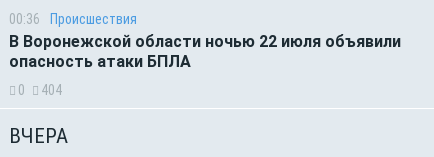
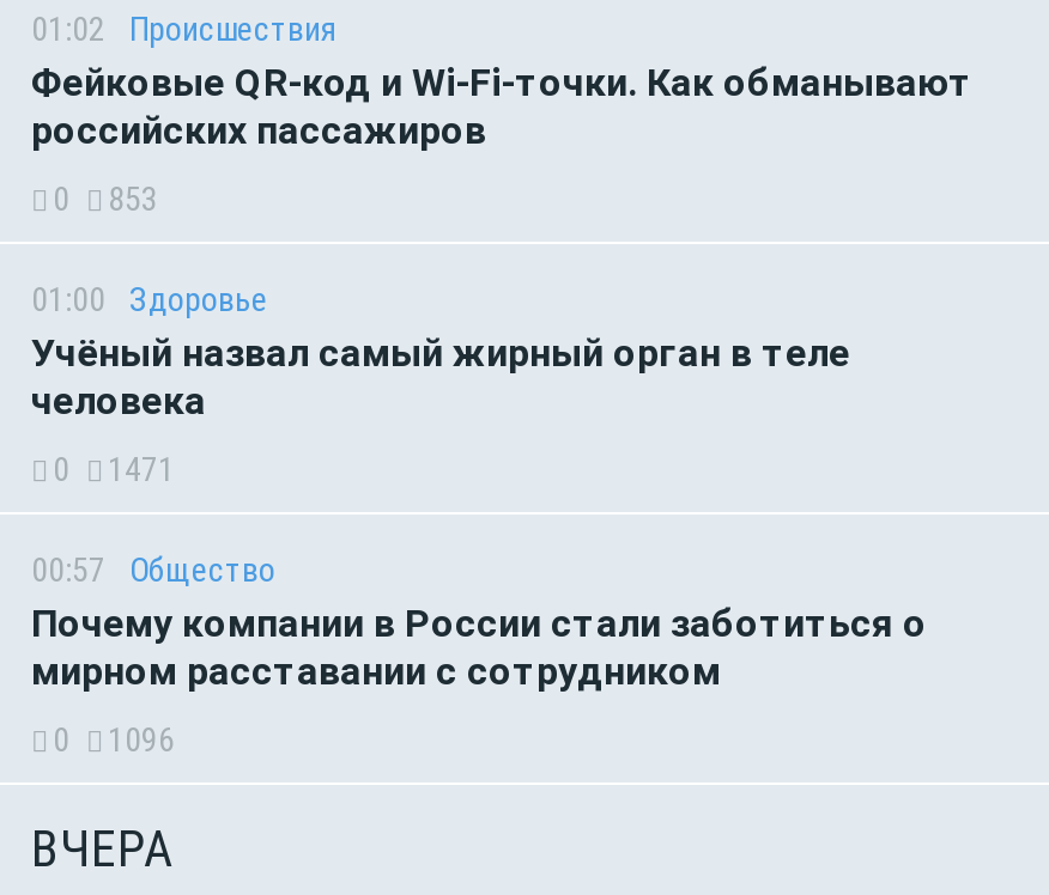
- 00:36 Происшествия
+ 01:02 Происшествия

- В Воронежской области ночью 22 июля объявили
- опасность атаки БПЛА
+ Фейковые QR‑код и Wi-Fi-точки. Как обманывают
+ российских пассажиров

- 404
+ 853
+ 01:00
+ Здоровье
+ Учёный назвал самый жирный орган в теле
+ человека
+ 0
+ 1471
+ 00:57
+ Общество
+ Почему компании в России стали заботиться о
+ мирном расставании с сотрудником
+ 0
+ 1096
